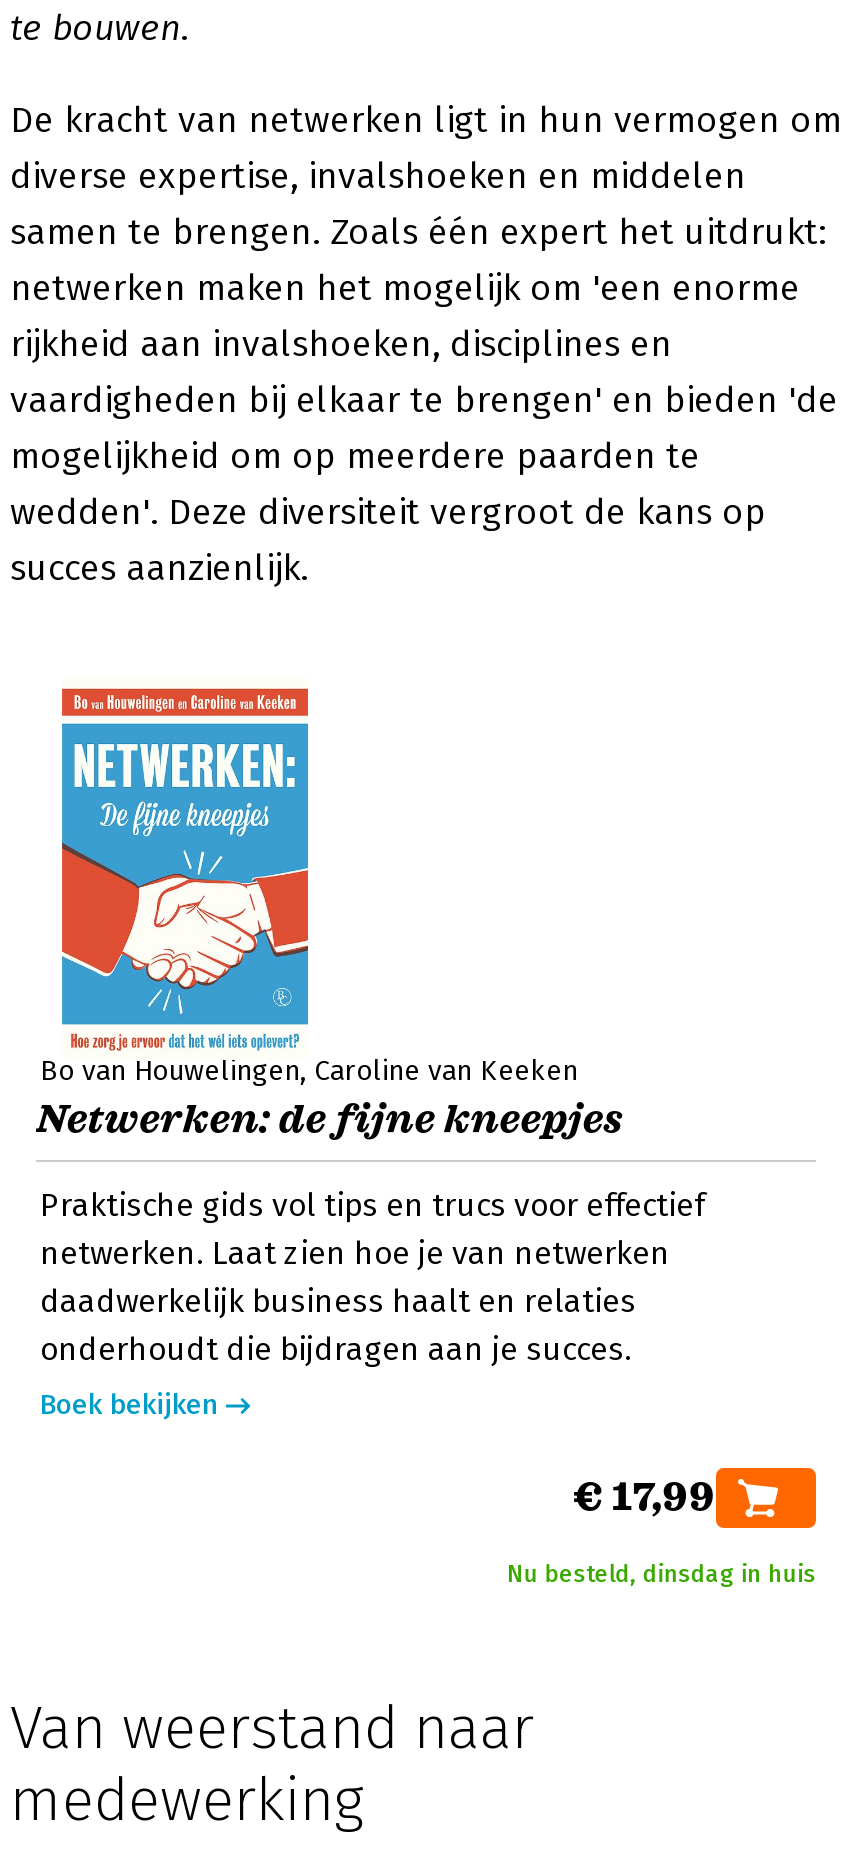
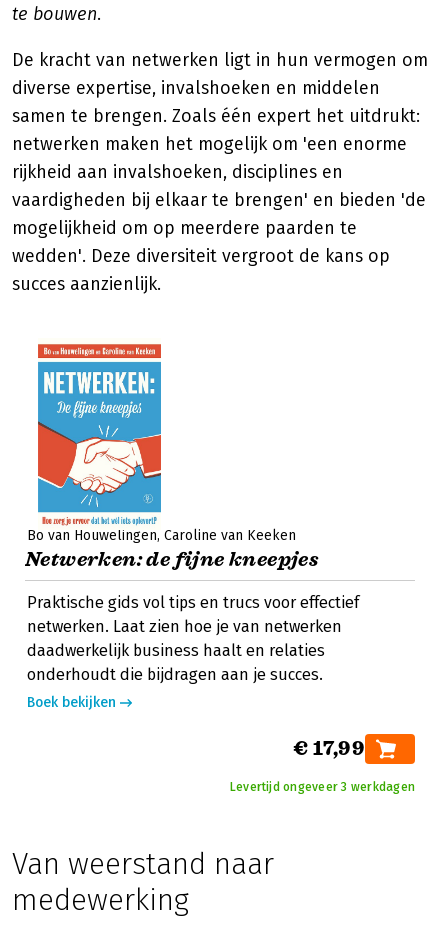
- Nu besteld, dinsdag in huis
+ Levertijd ongeveer 3 werkdagen
